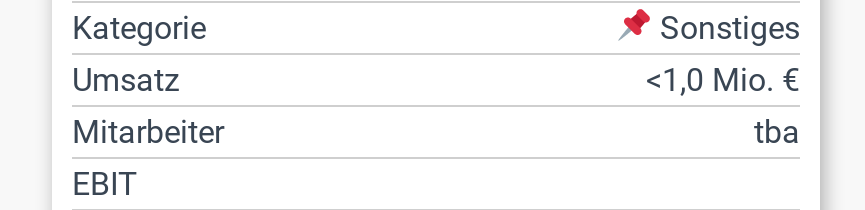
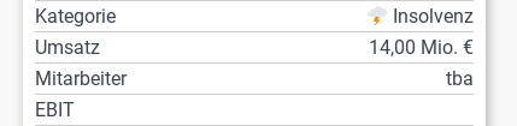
- Sonstiges
+ Insolvenz

- <1,0 Mio. €
+ 14,00 Mio. €
